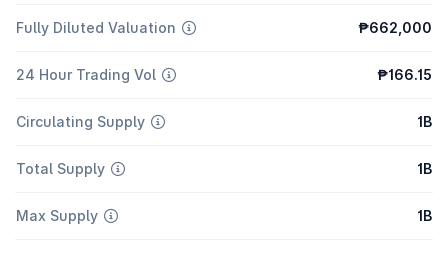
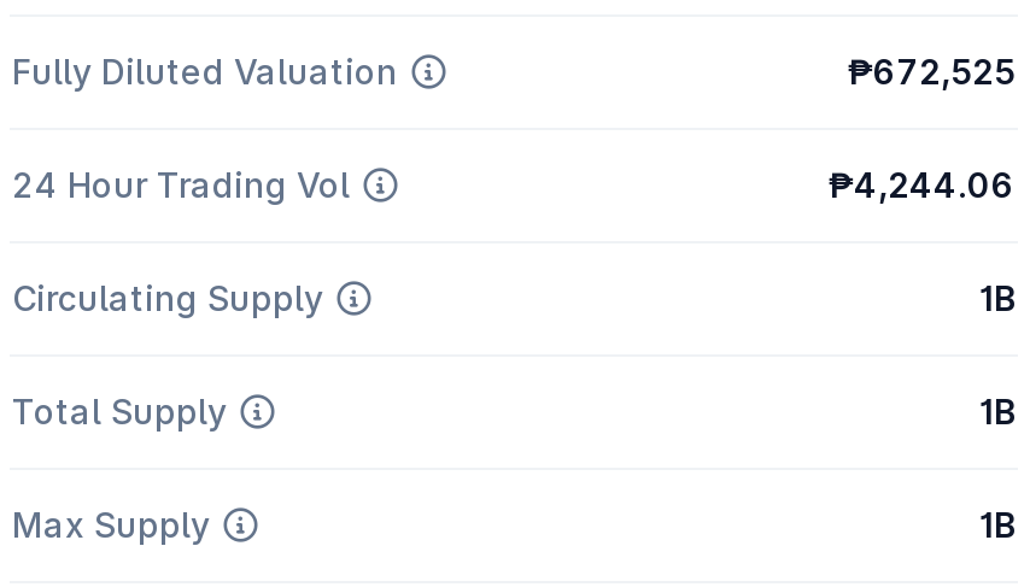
- ₱662,000
+ ₱672,525

- ₱166.15
+ ₱4,244.06
